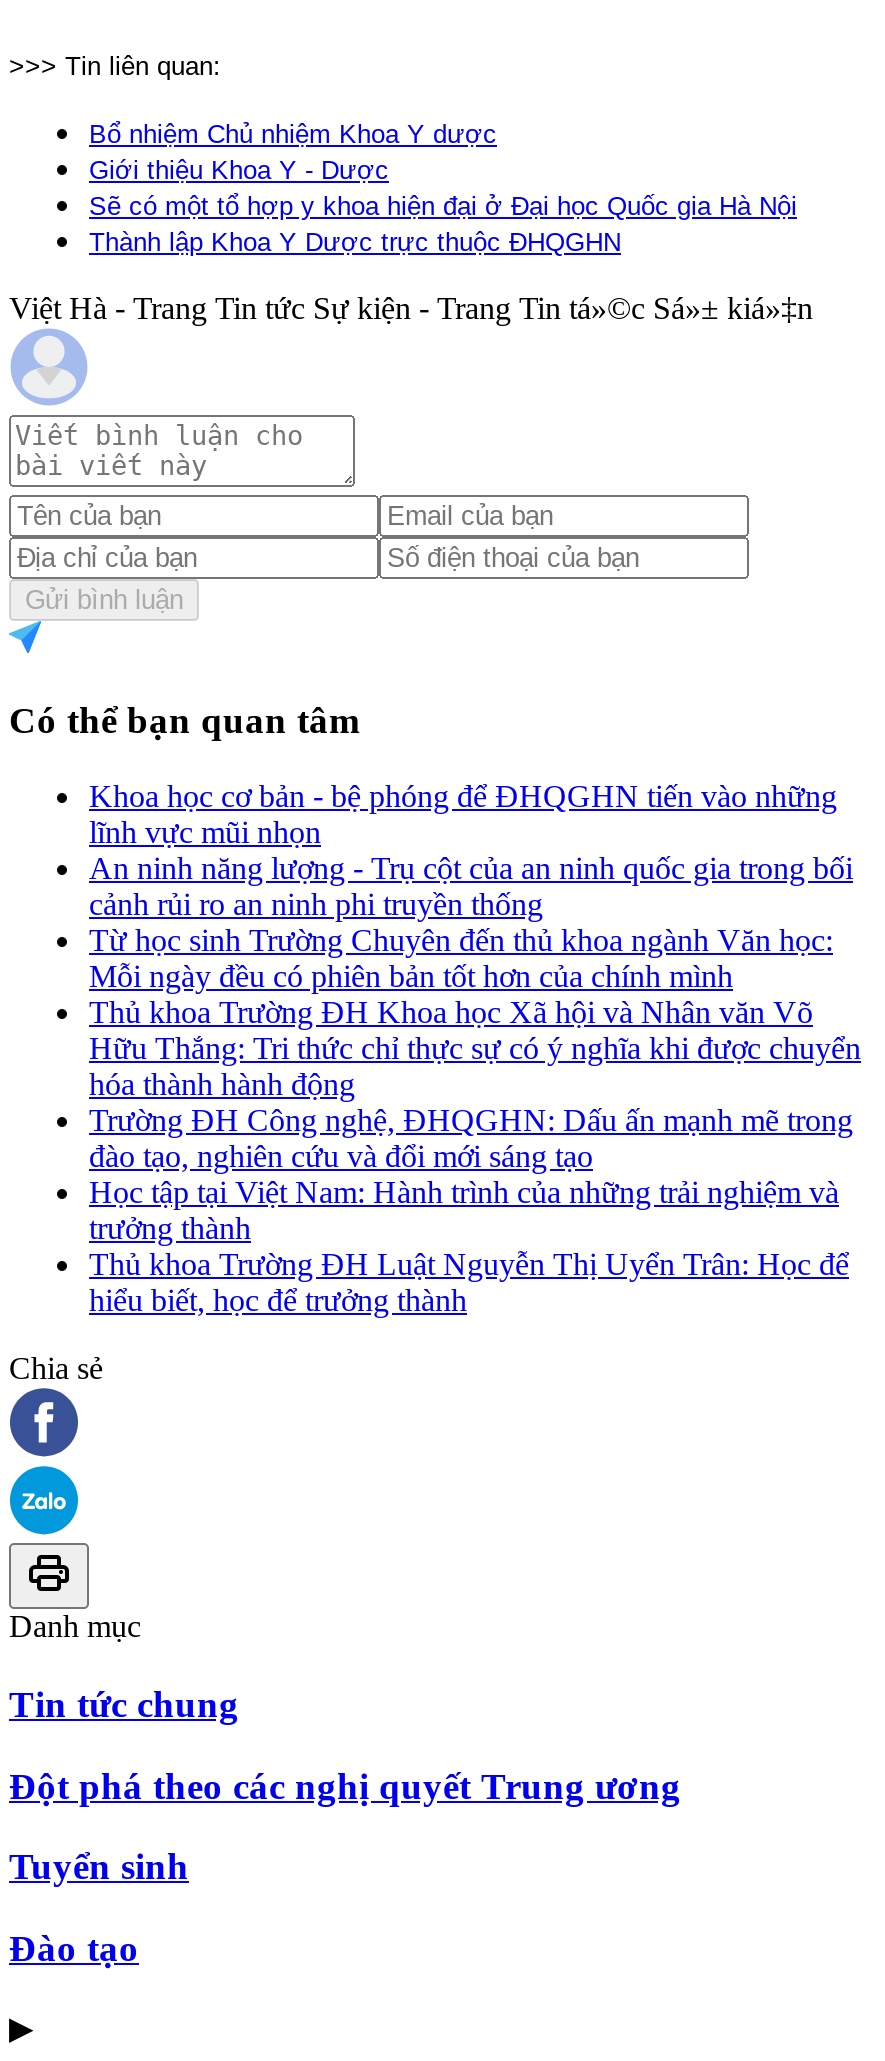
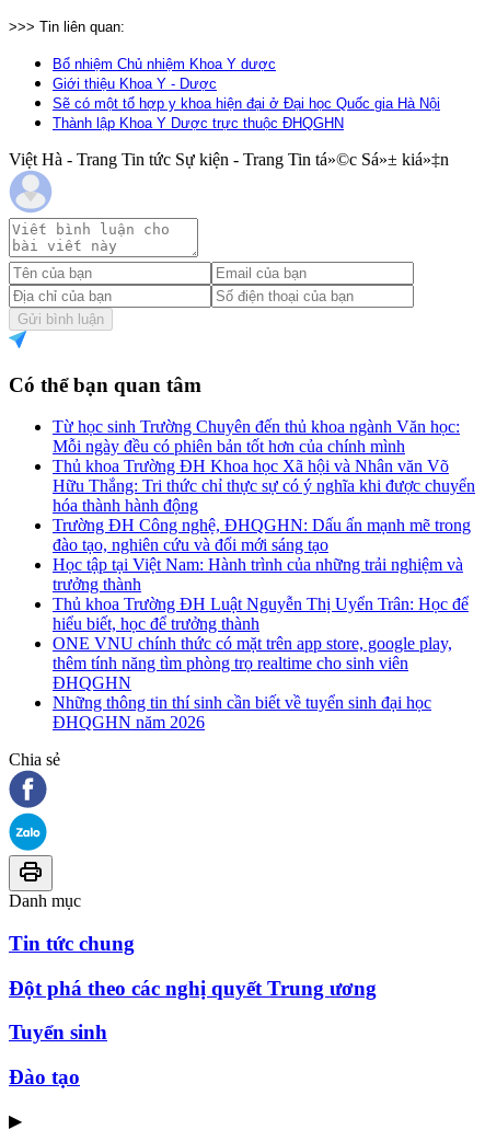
- Khoa học cơ bản - bệ phóng để ĐHQGHN tiến vào những
- lĩnh vực mũi nhọn
- An ninh năng lượng - Trụ cột của an ninh quốc gia trong bối
- cảnh rủi ro an ninh phi truyền thống

moved up: Từ học sinh Trường Chuyên đến thủ khoa ngành Văn học: | Mỗi ngày đều có phiên bản tốt hơn của chính mình | Thủ khoa Trường ĐH Khoa học Xã hội và Nhân văn Võ | ... | Thủ khoa Trường ĐH Luật Nguyễn Thị Uyển Trân: Học để | hiểu biết, học để trưởng thành

+ ONE VNU chính thức có mặt trên app store, google play,
+ thêm tính năng tìm phòng trọ realtime cho sinh viên
+ ĐHQGHN
+ Những thông tin thí sinh cần biết về tuyển sinh đại học
+ ĐHQGHN năm 2026
